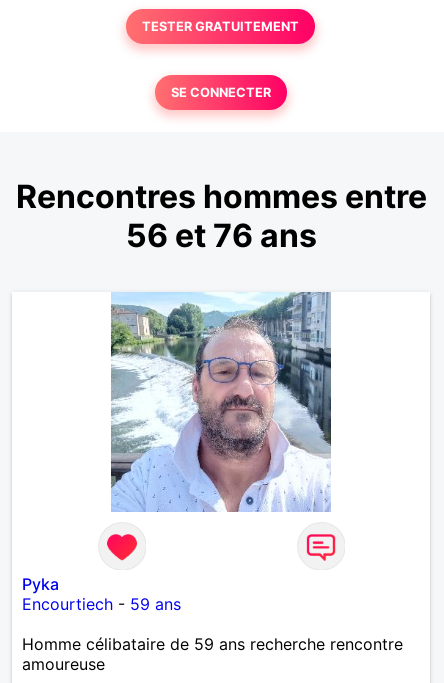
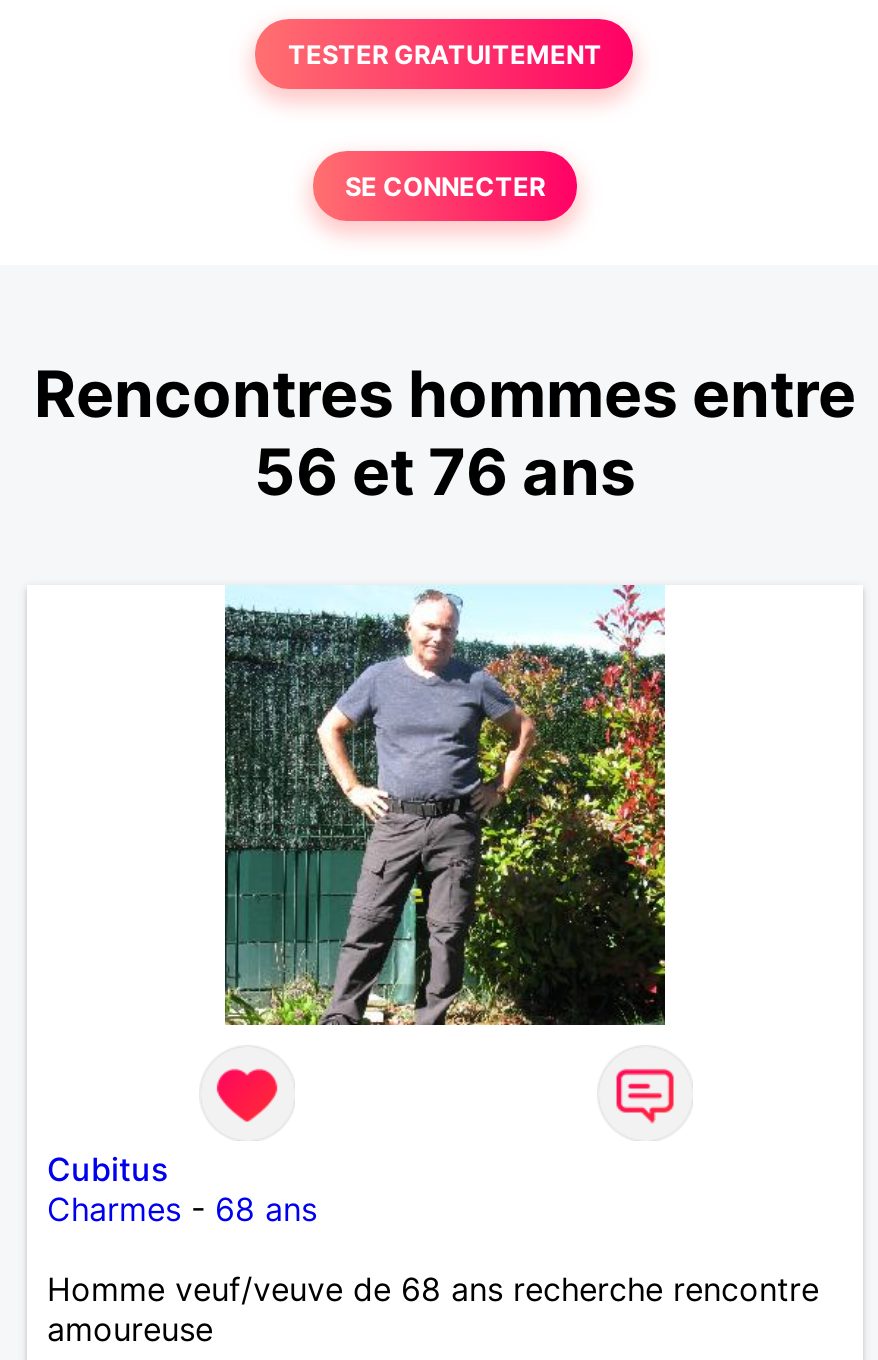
- [image]
+ [image]

- Pyka
- Encourtiech - 59 ans
+ Cubitus
+ Charmes - 68 ans

- Homme célibataire de 59 ans recherche rencontre
+ Homme veuf/veuve de 68 ans recherche rencontre
